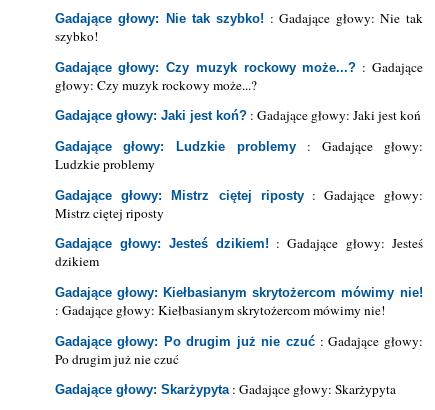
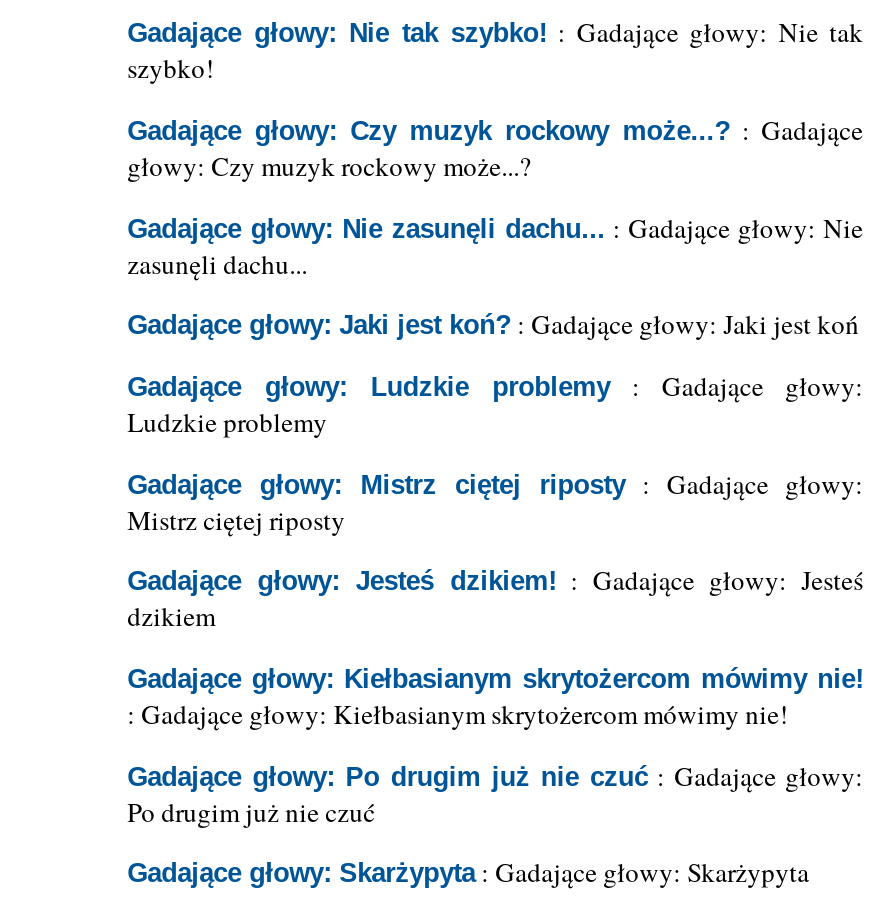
+ Gadające głowy: Nie zasunęli dachu...: Gadające głowy: Nie
+ zasunęli dachu...
